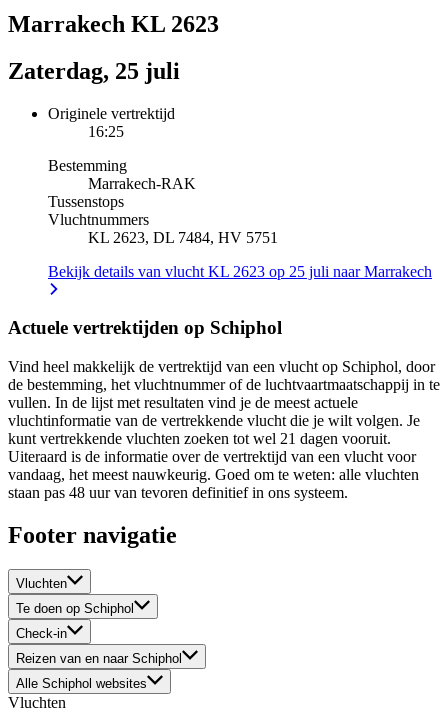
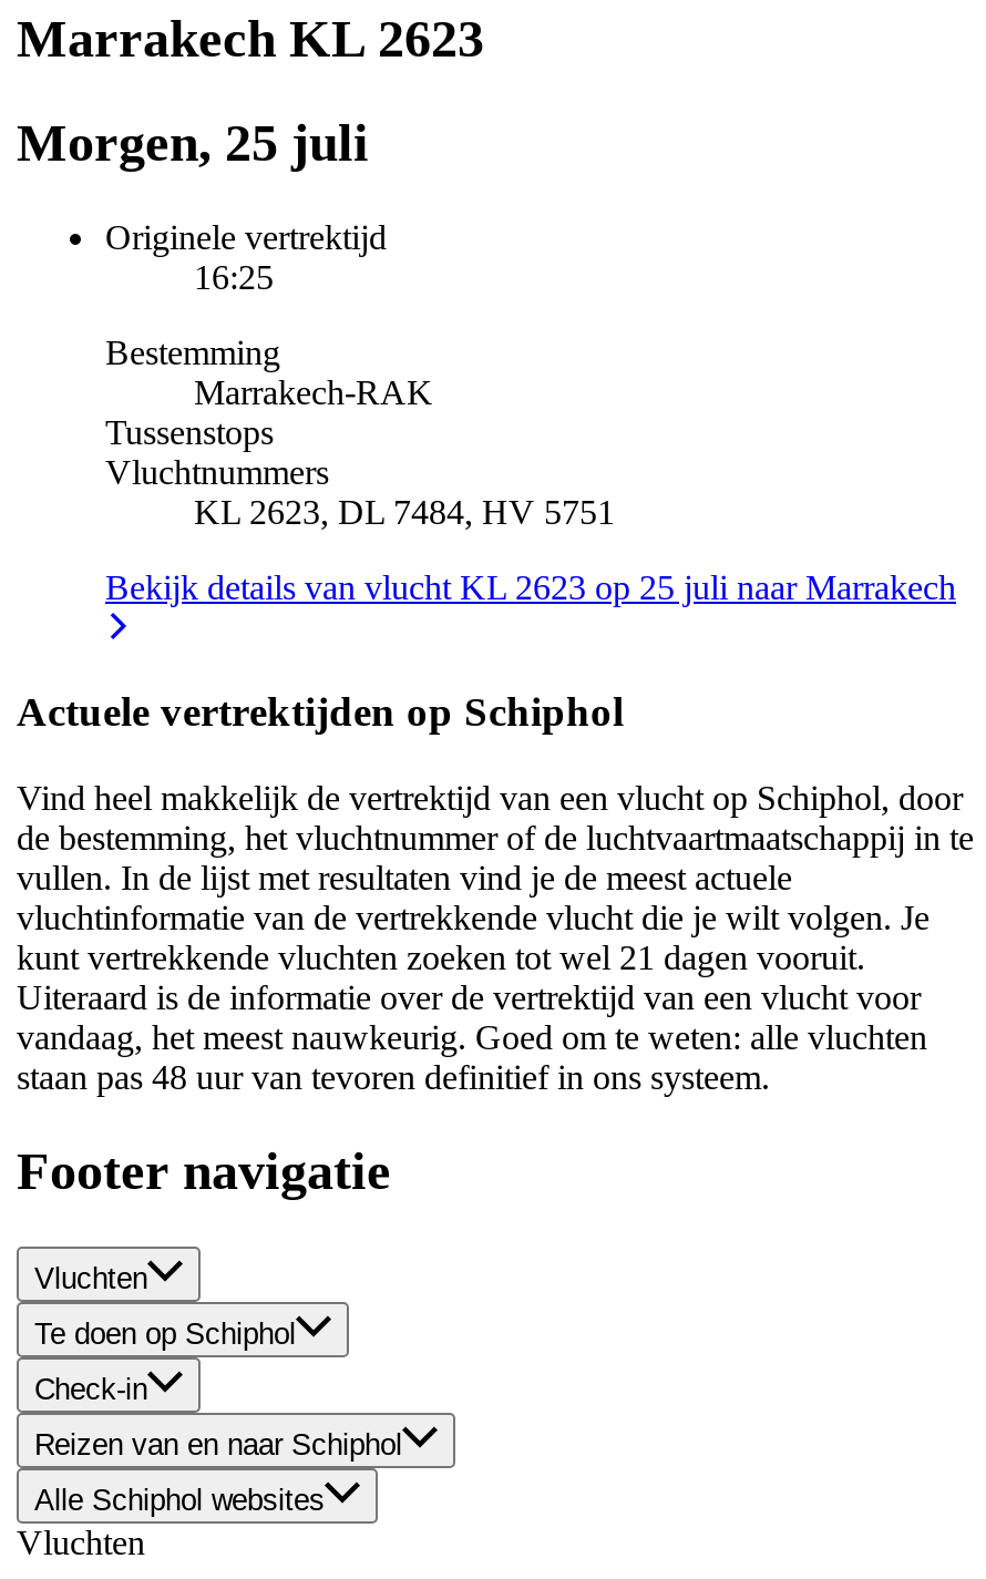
- Zaterdag, 25 juli
+ Morgen, 25 juli
